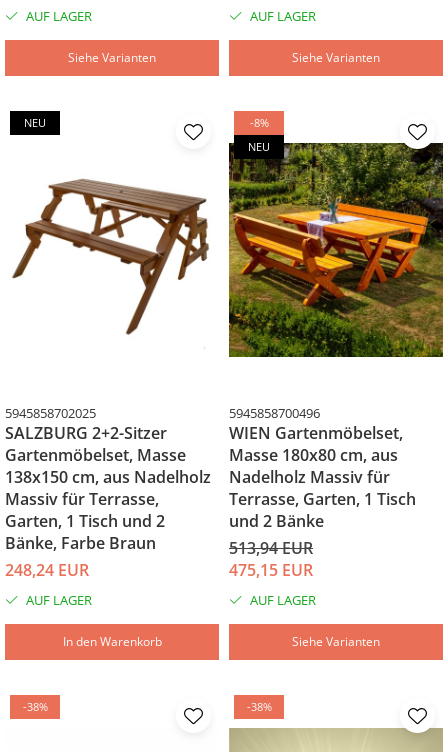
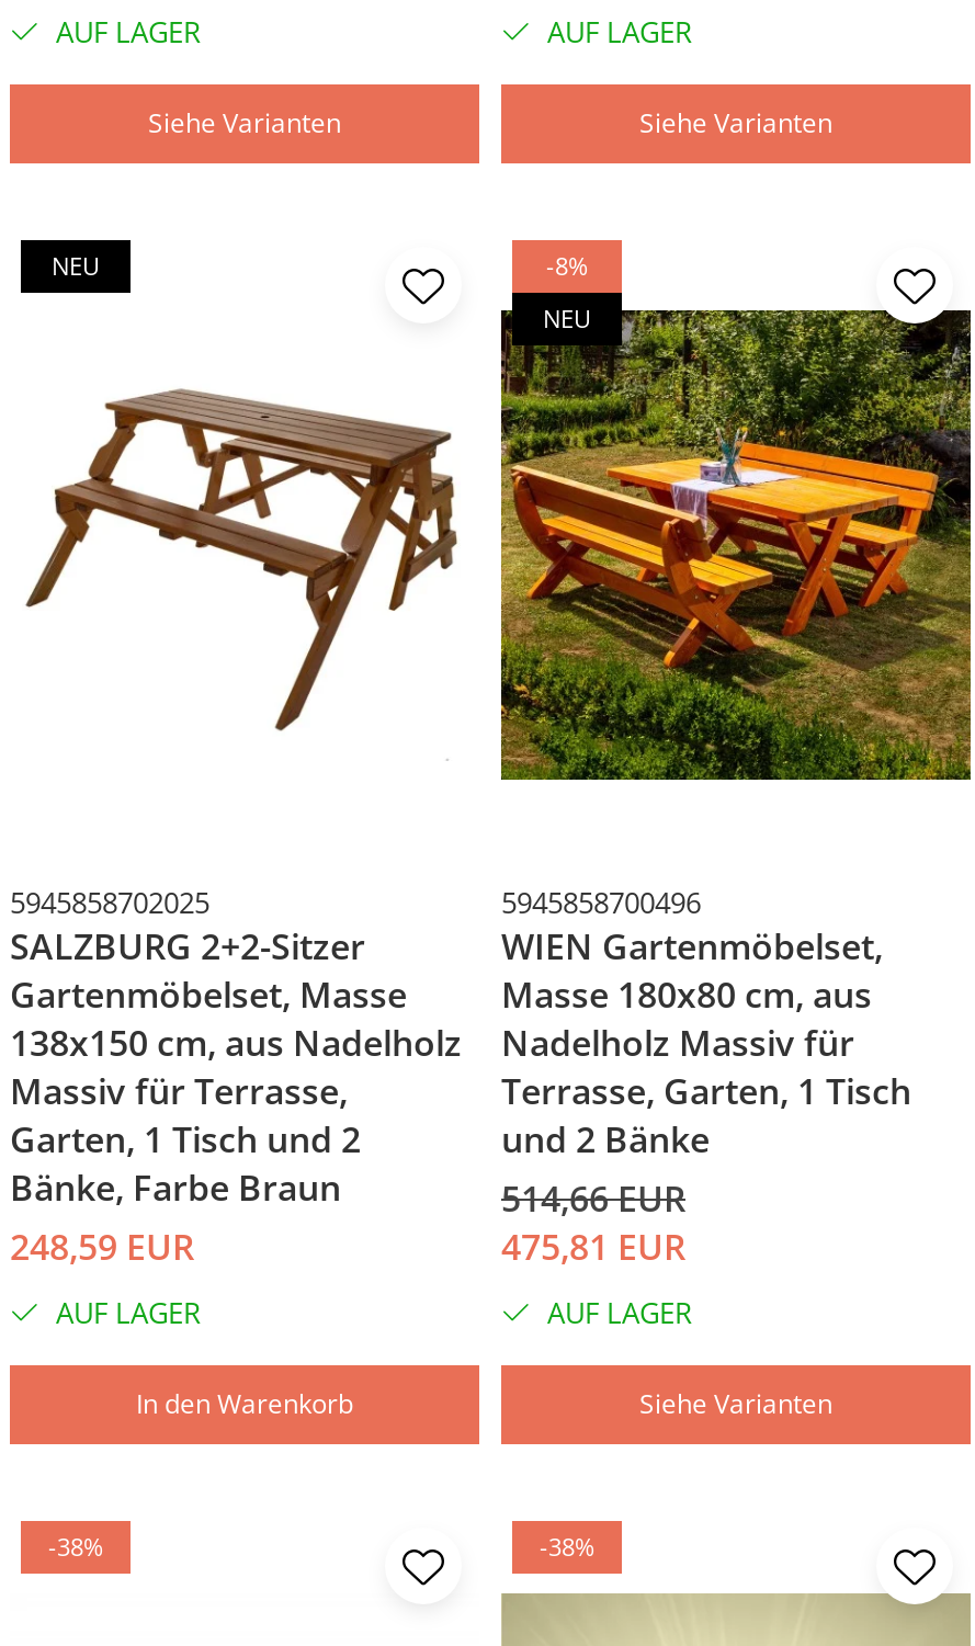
- 513,94 EUR
+ 514,66 EUR

- 248,24 EUR
+ 248,59 EUR

- 475,15 EUR
+ 475,81 EUR
